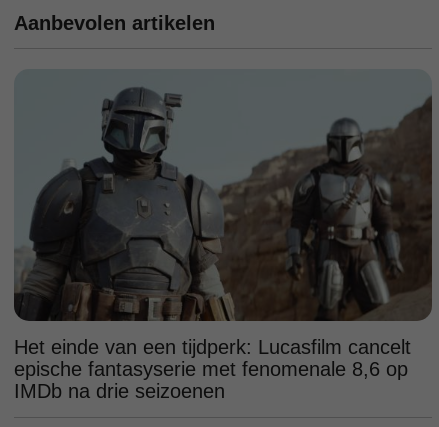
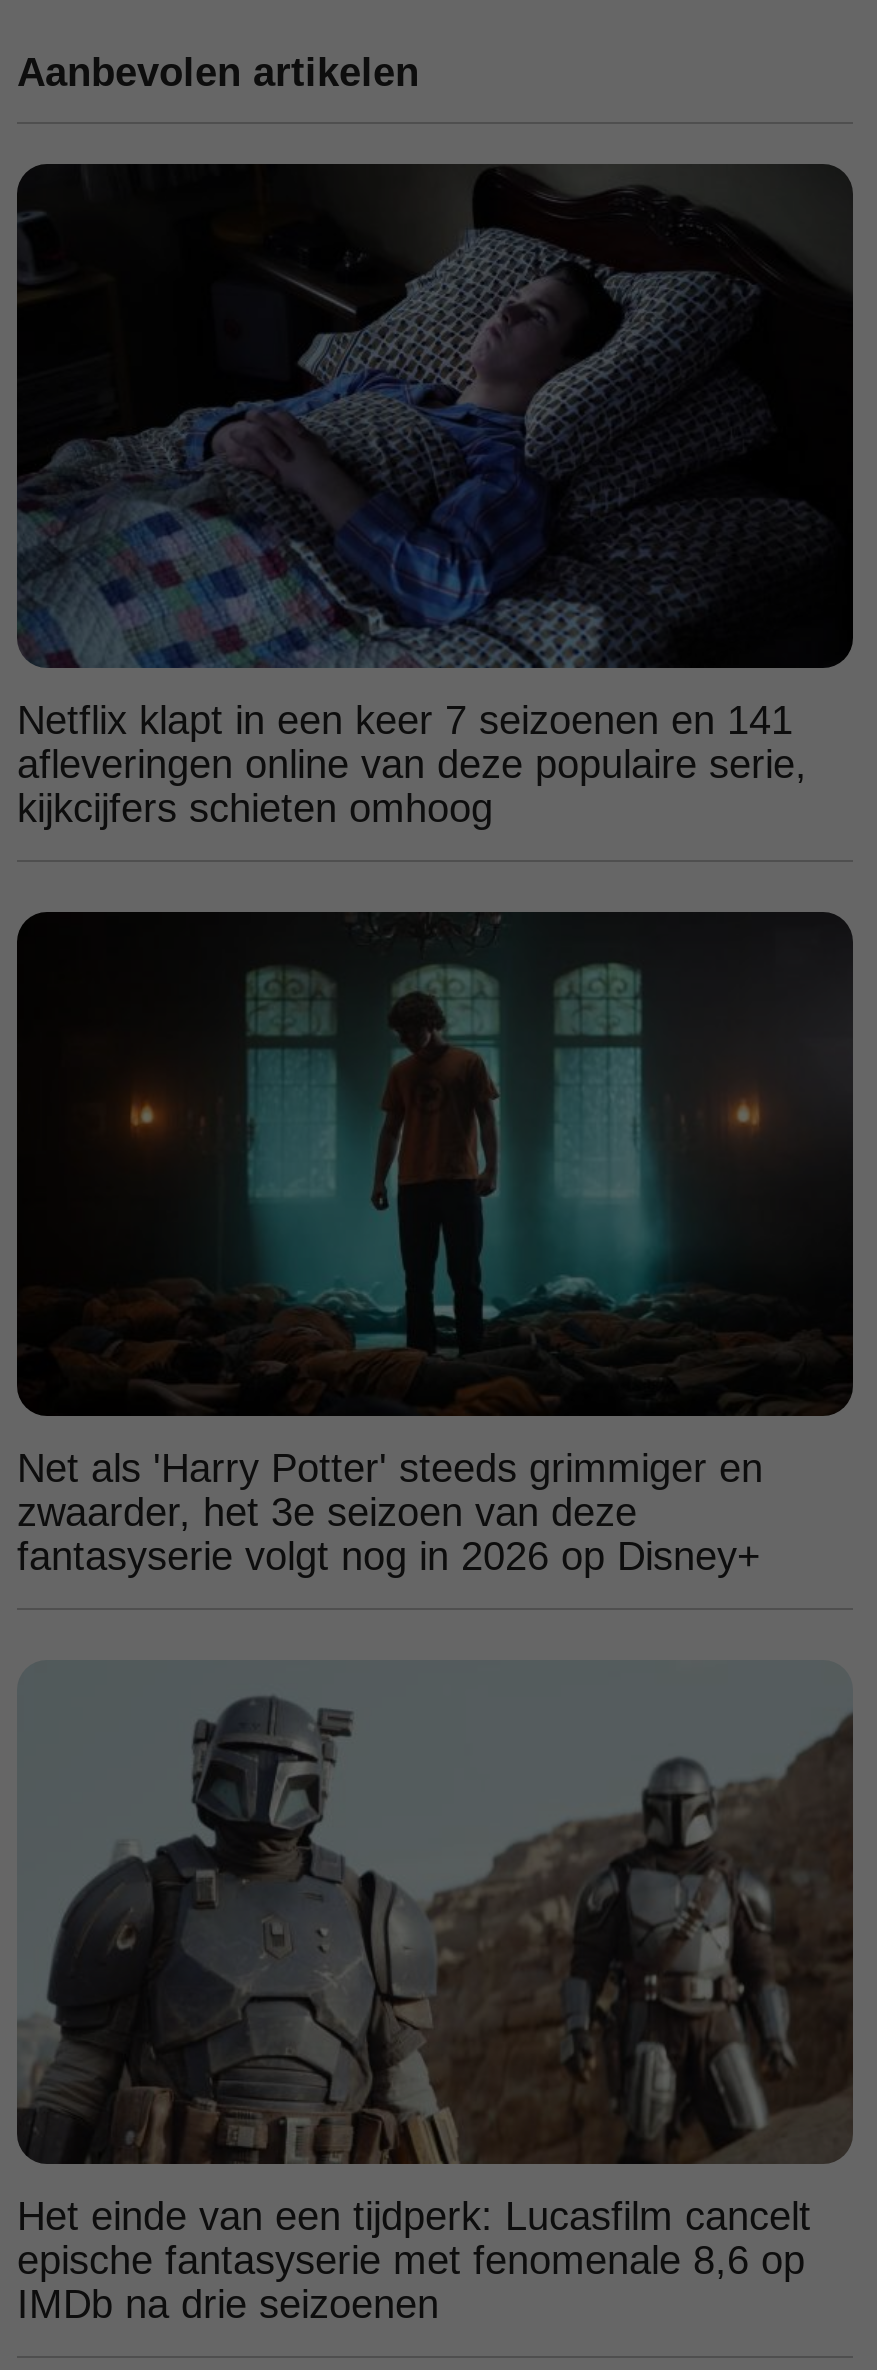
+ [image]
+ Netflix klapt in een keer 7 seizoenen en 141
+ afleveringen online van deze populaire serie,
+ kijkcijfers schieten omhoog

+ [image]
+ Net als 'Harry Potter' steeds grimmiger en
+ zwaarder, het 3e seizoen van deze
+ fantasyserie volgt nog in 2026 op Disney+
